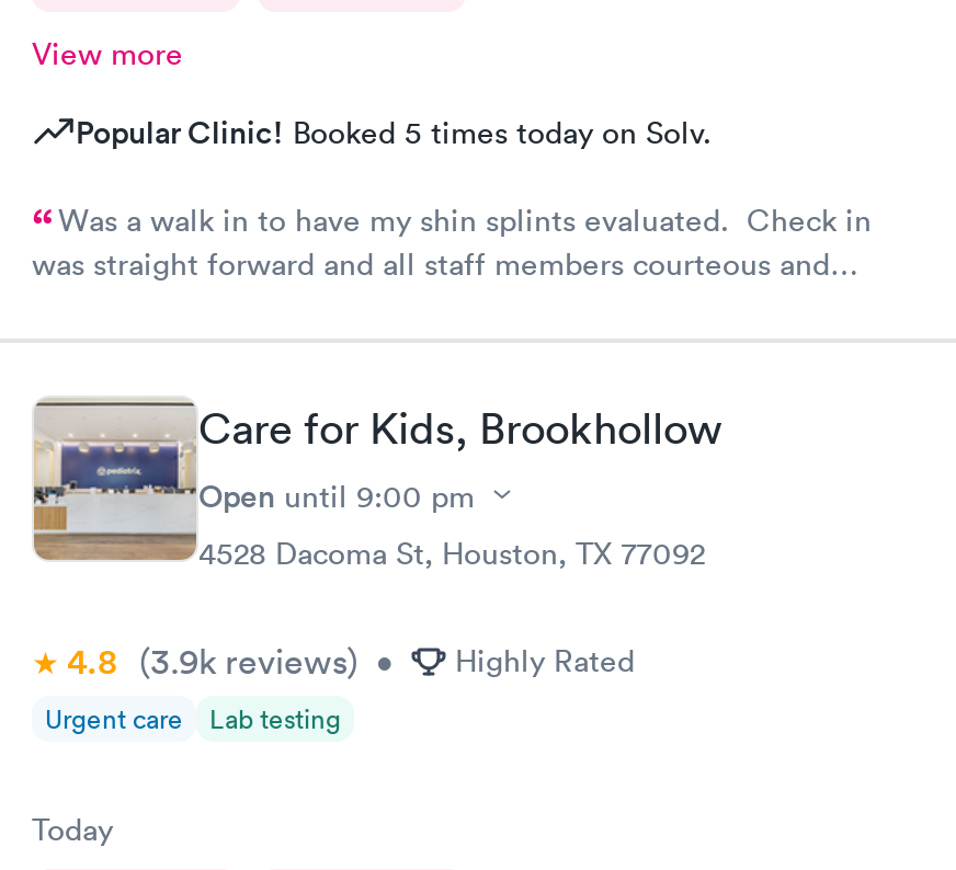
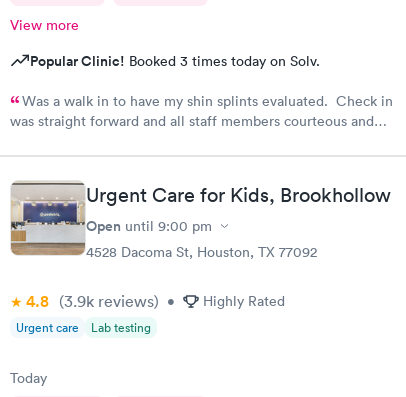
- Popular Clinic! Booked 5 times today on Solv.
+ Popular Clinic! Booked 3 times today on Solv.

- Care for Kids, Brookhollow
+ Urgent Care for Kids, Brookhollow
